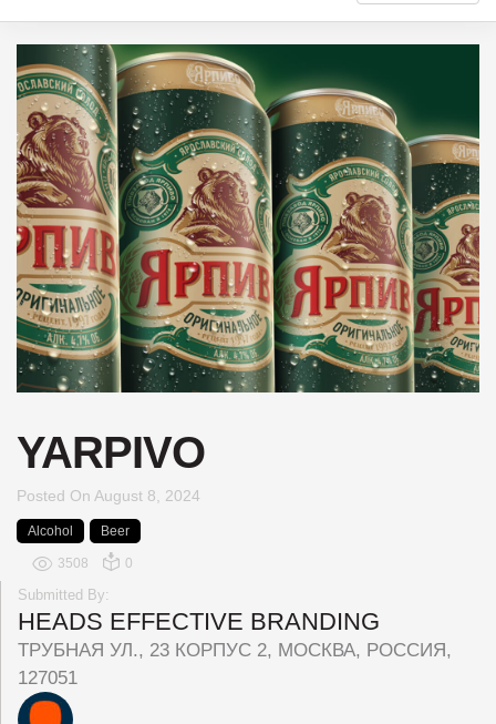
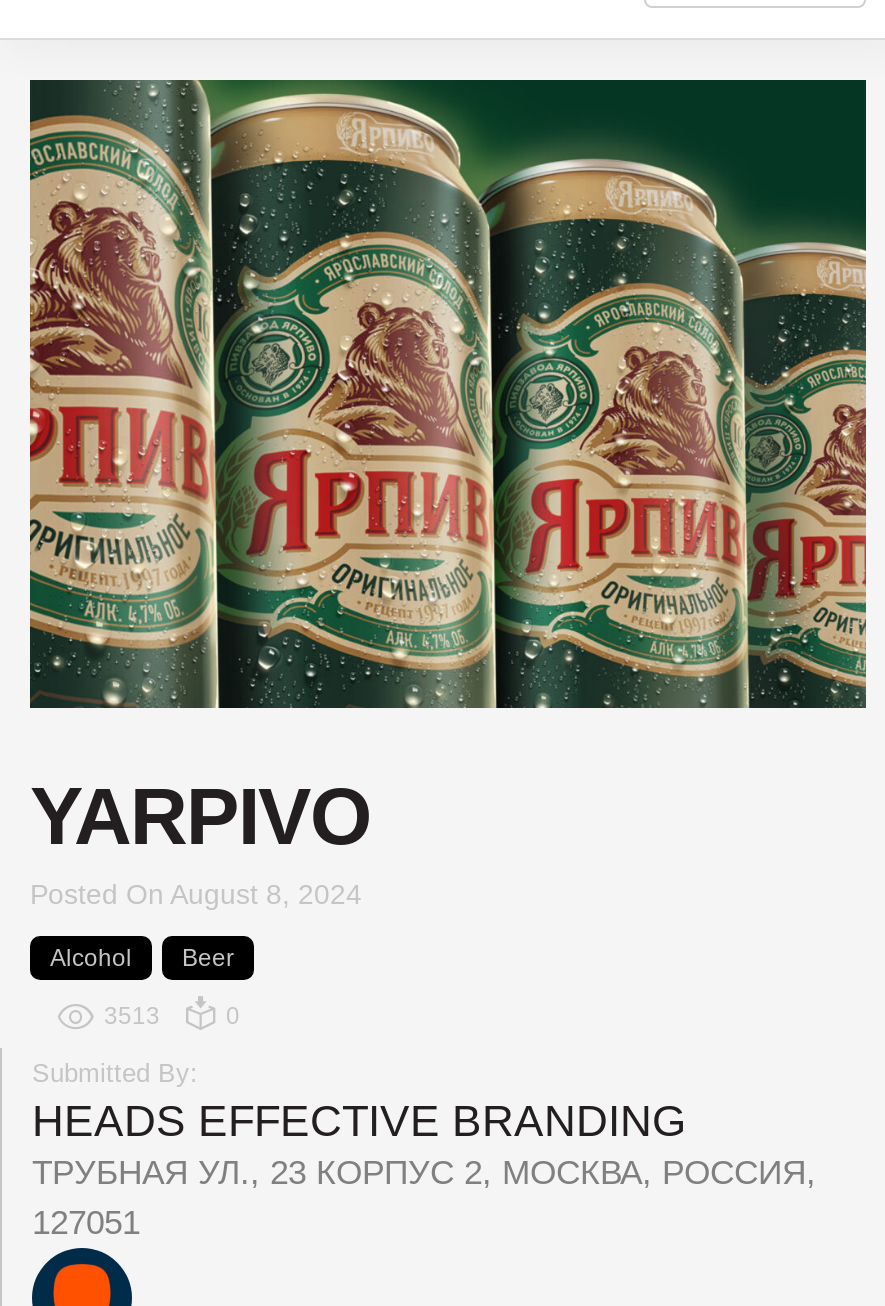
- 3508
+ 3513
